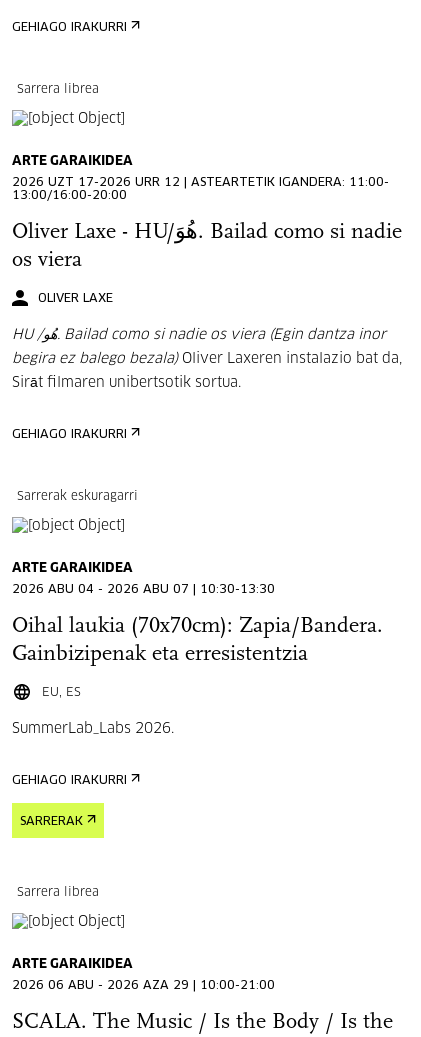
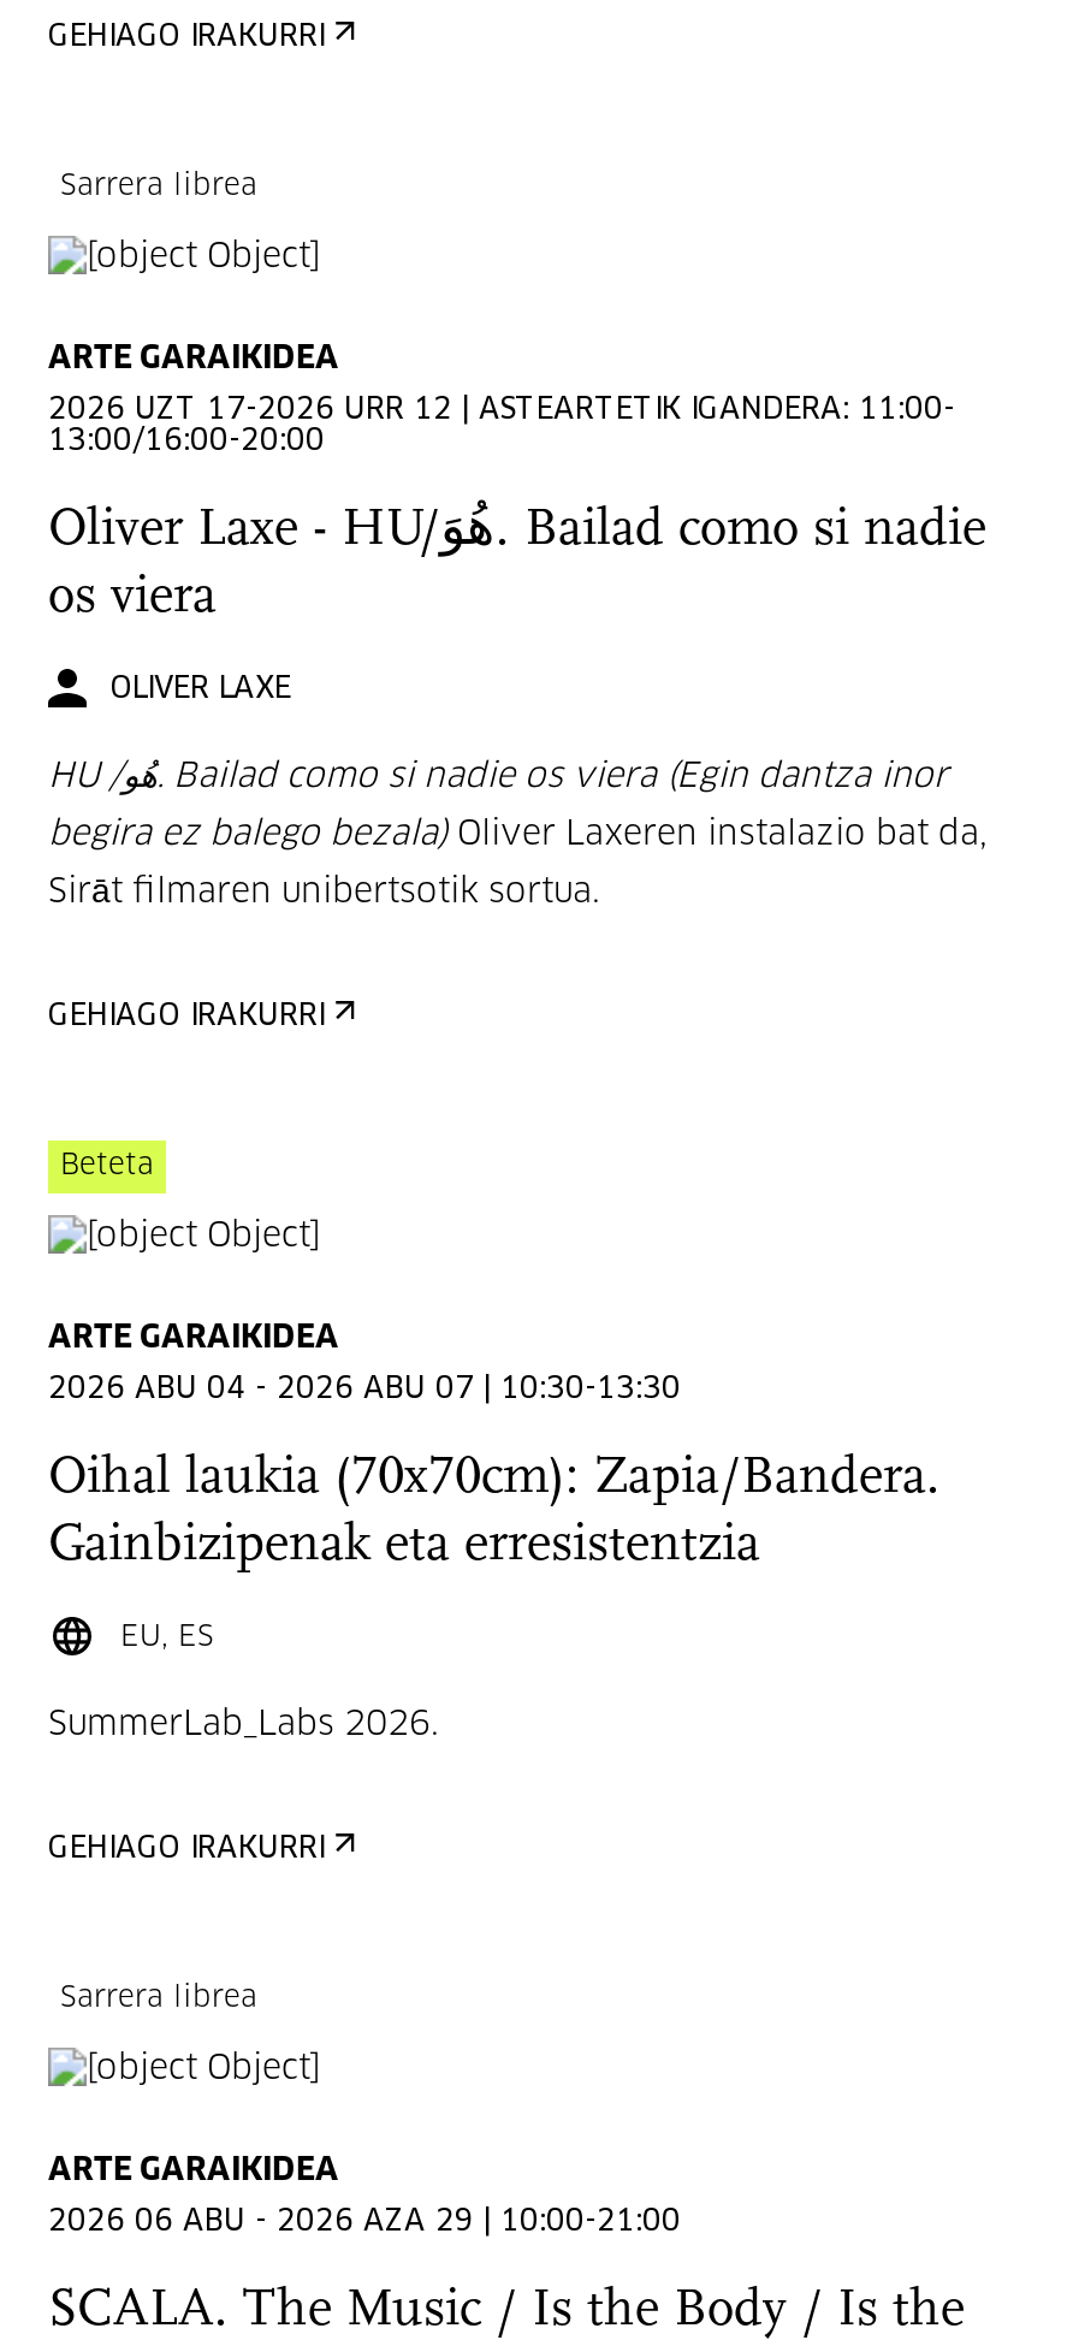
- Sarrerak eskuragarri
+ Beteta

- SARRERAK
